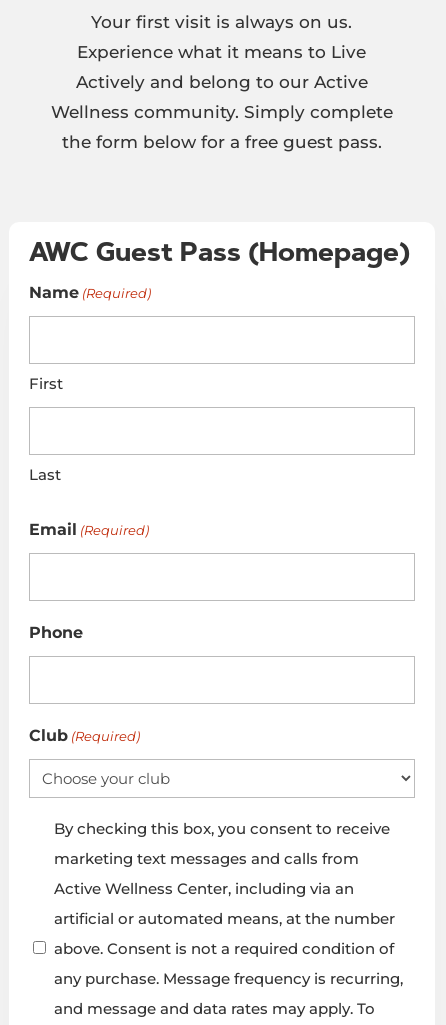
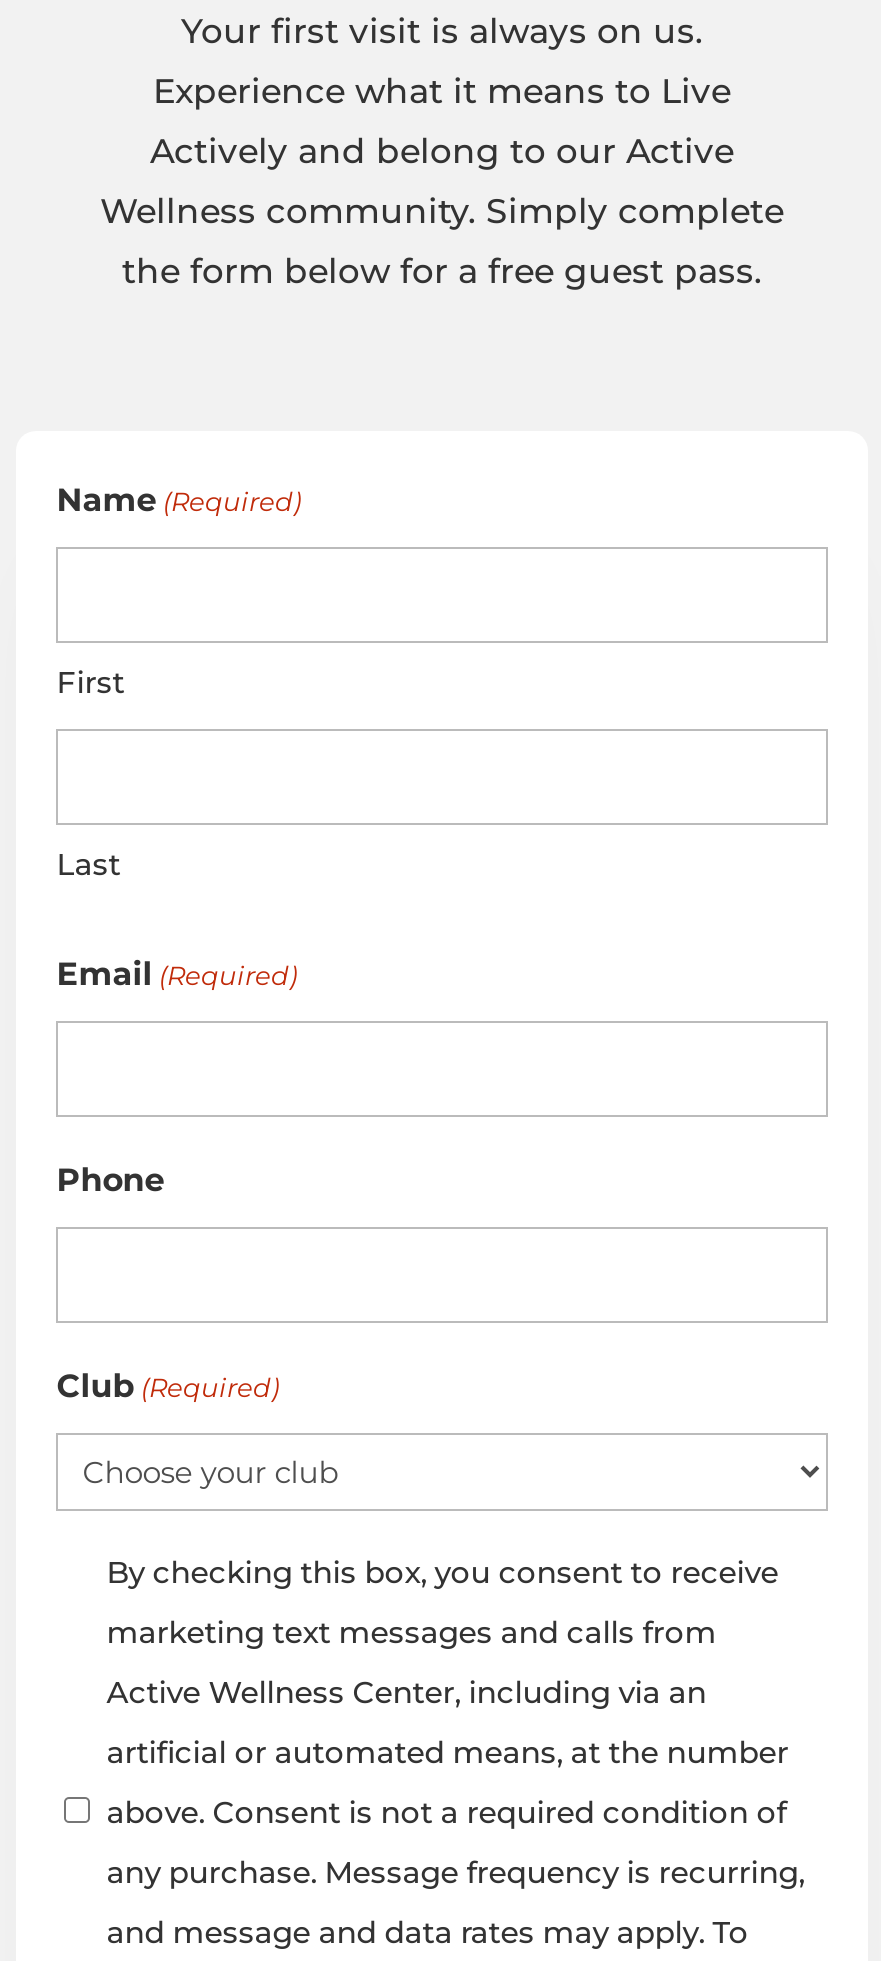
- AWC Guest Pass (Homepage)
